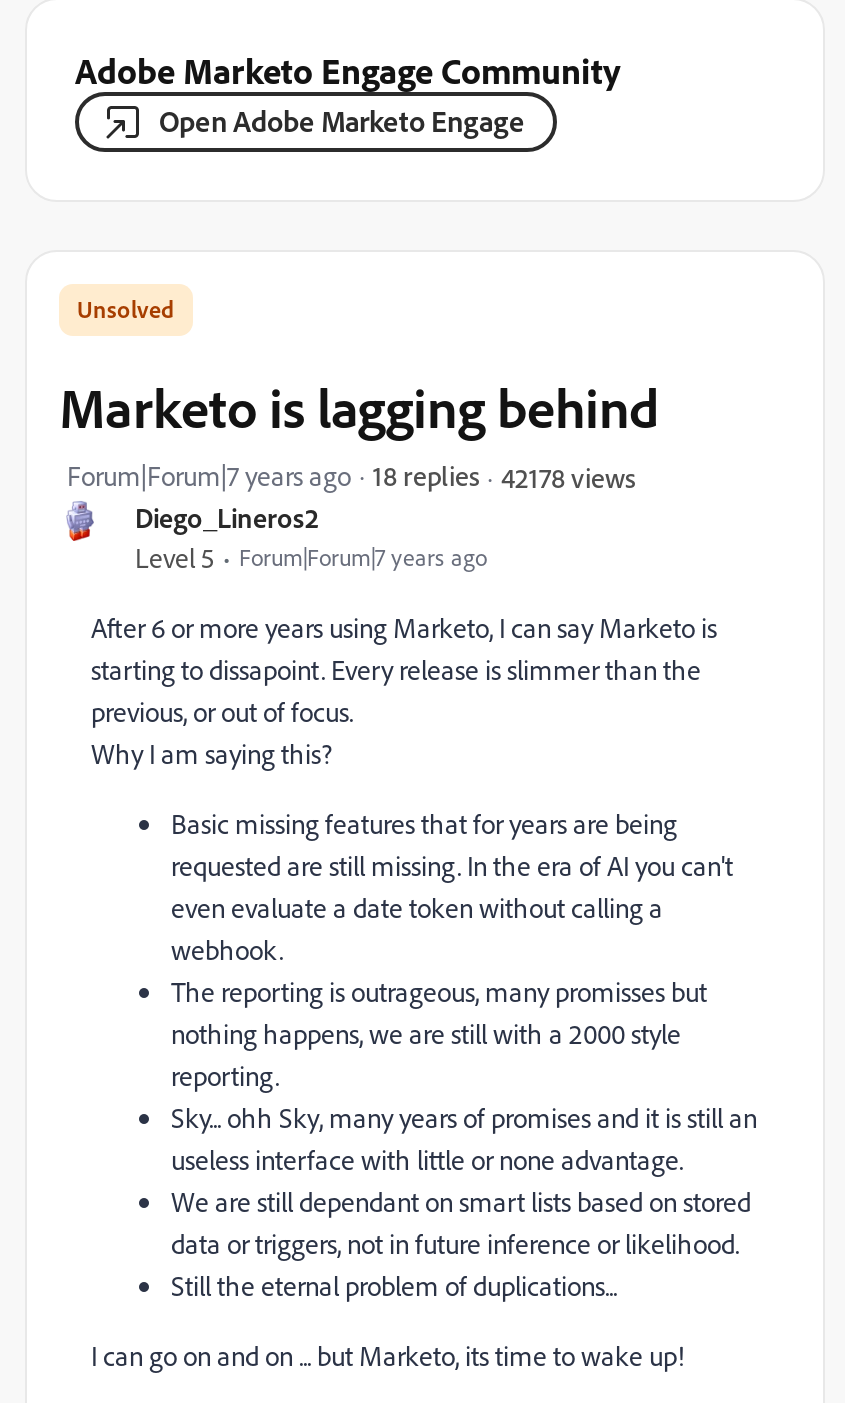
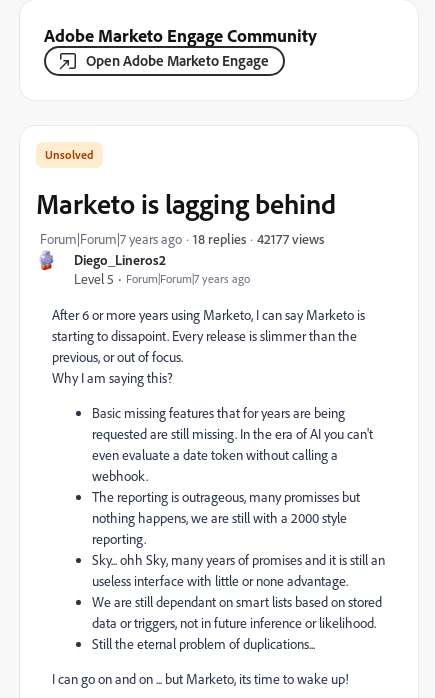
- 42178 views
+ 42177 views
